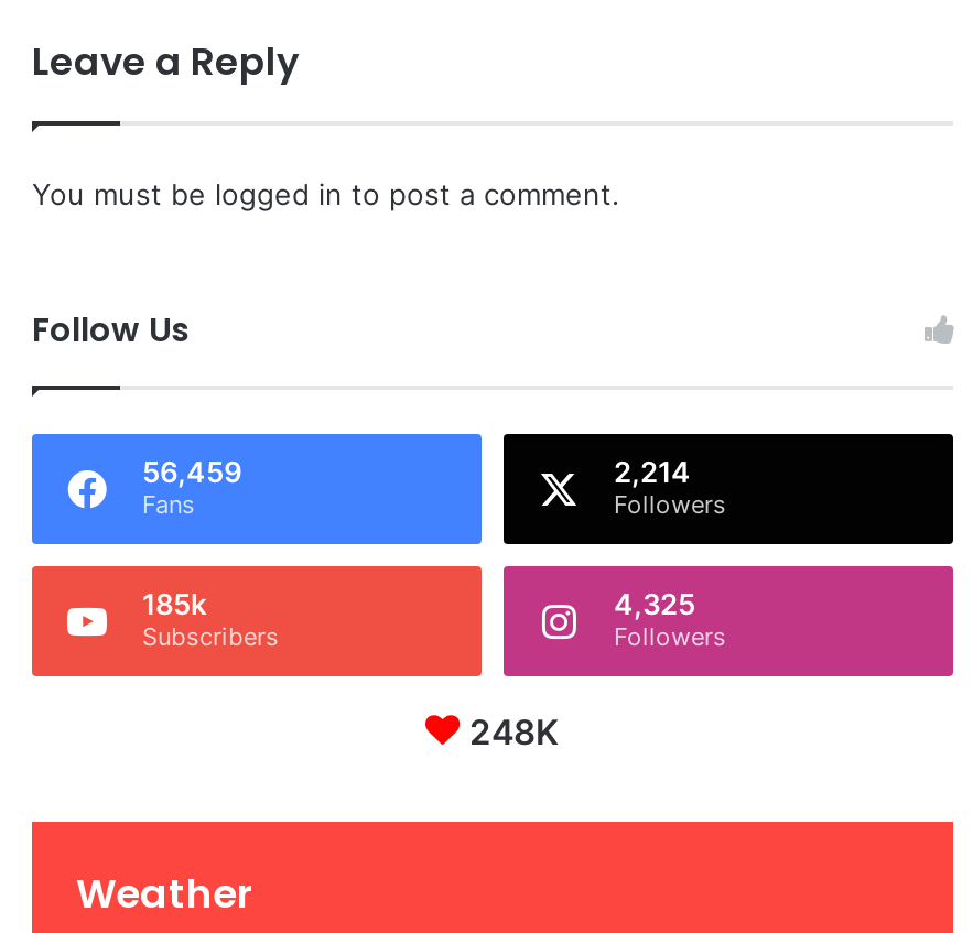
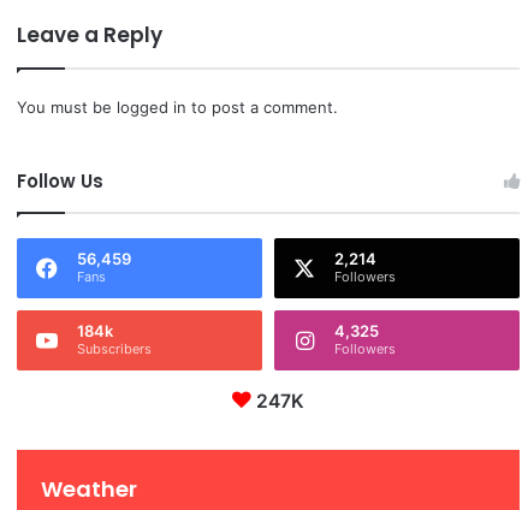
- 185k
+ 184k

- 248K
+ 247K
